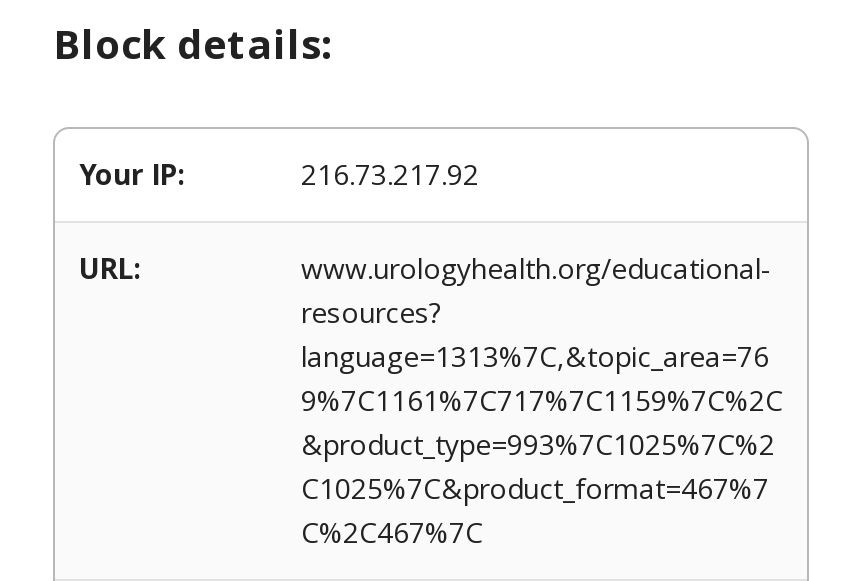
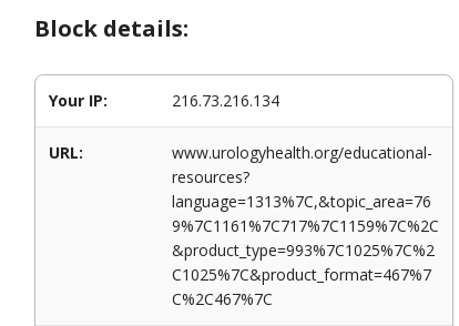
- 216.73.217.92
+ 216.73.216.134
